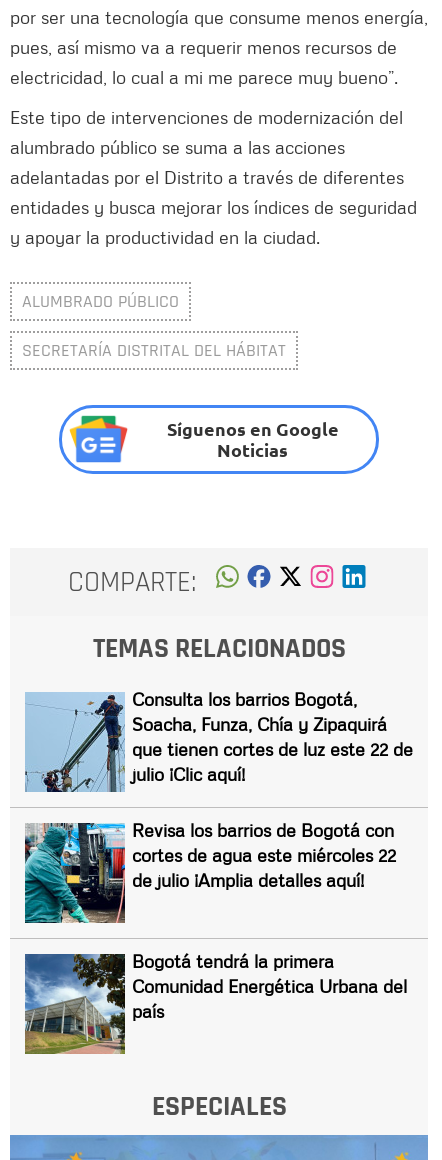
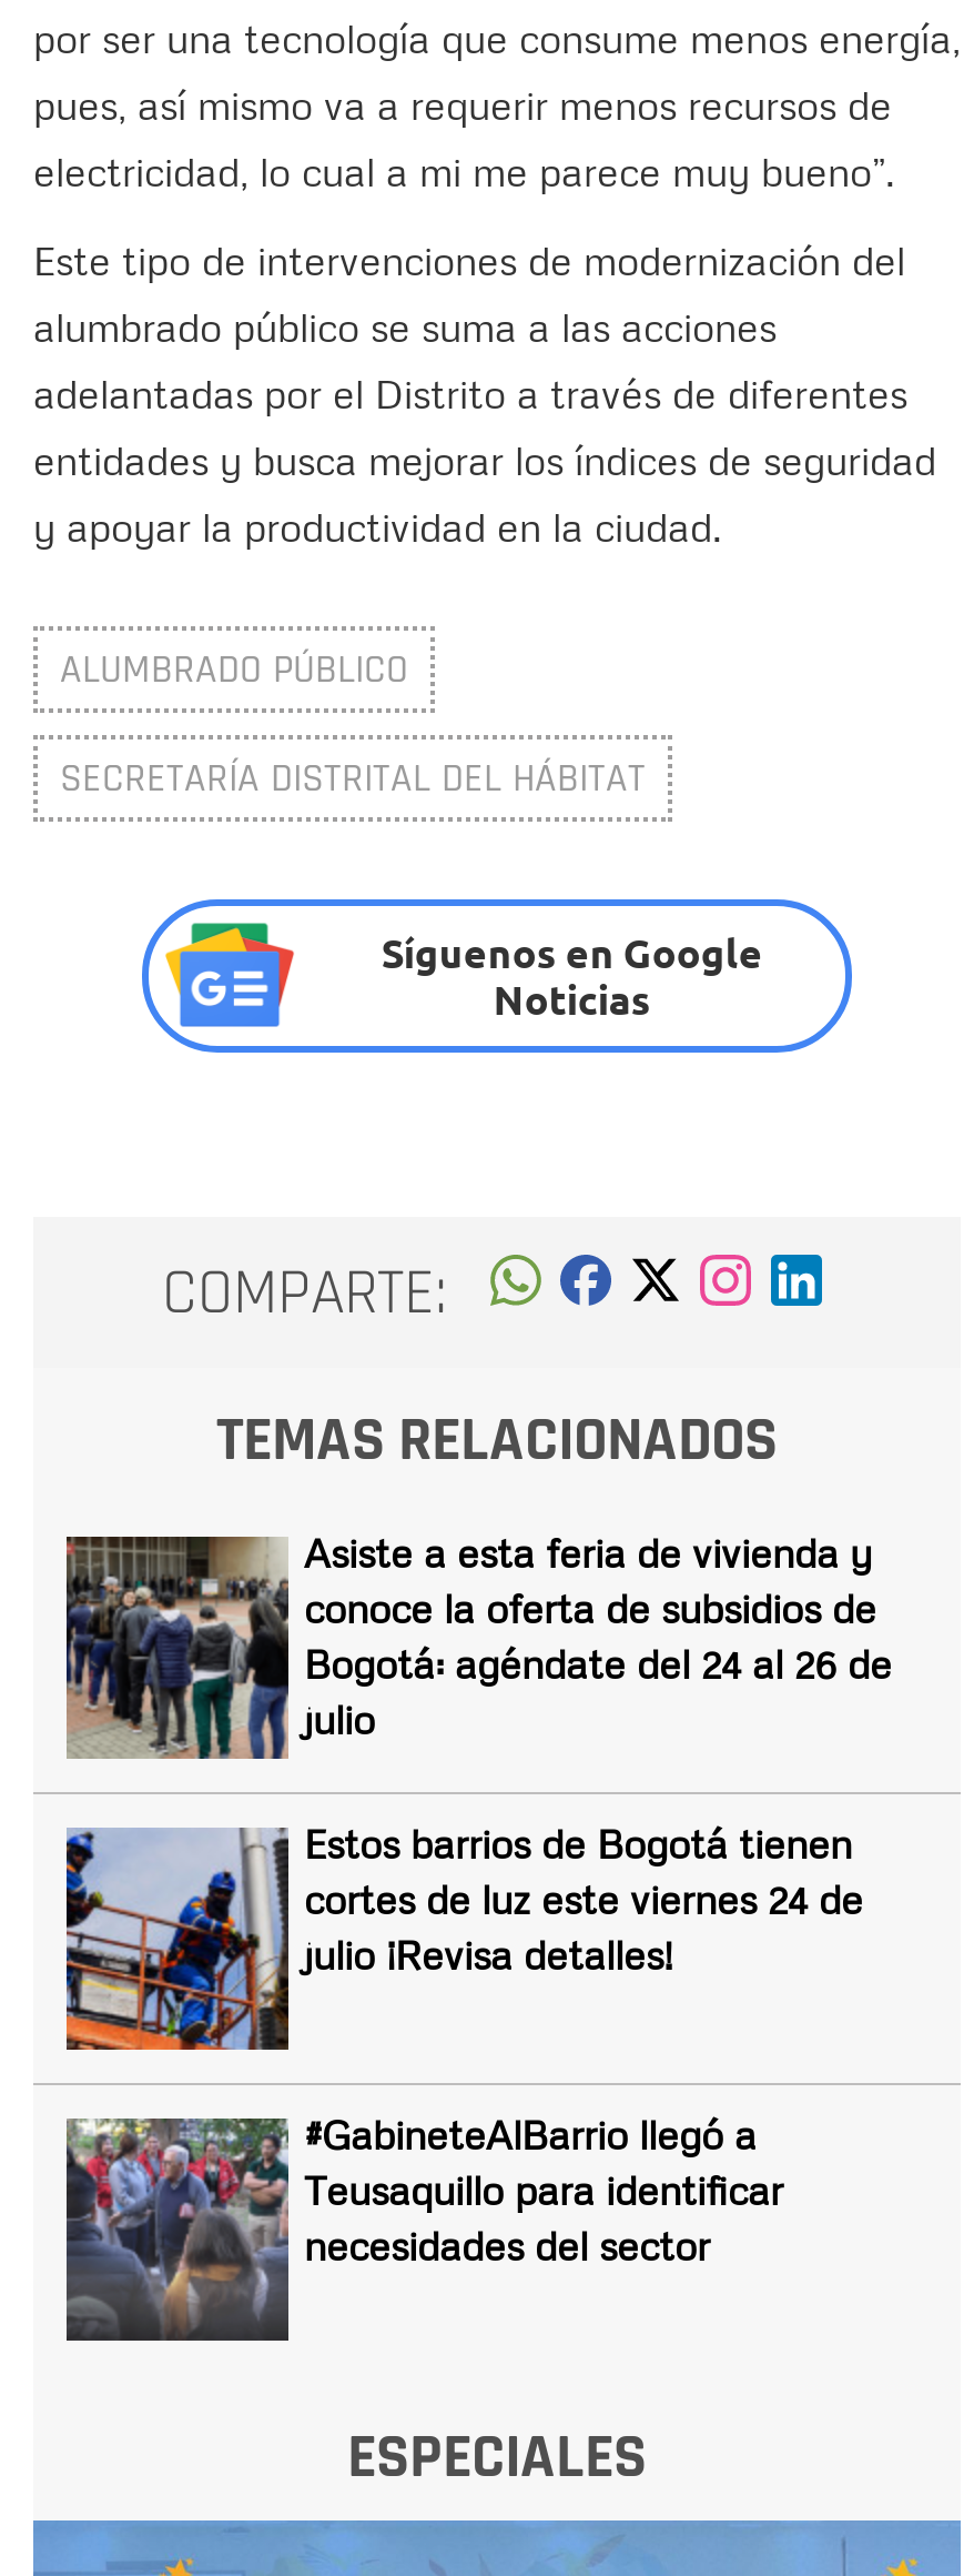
- [image]
- Consulta los barrios Bogotá,
- Soacha, Funza, Chía y Zipaquirá
- que tienen cortes de luz este 22 de
- julio ¡Clic aquí!
+ [image]
+ Asiste a esta feria de vivienda y
+ conoce la oferta de subsidios de
+ Bogotá: agéndate del 24 al 26 de
+ julio

- [image]
- Revisa los barrios de Bogotá con
- cortes de agua este miércoles 22
- de julio ¡Amplia detalles aquí!
+ [image]
+ Estos barrios de Bogotá tienen
+ cortes de luz este viernes 24 de
+ julio ¡Revisa detalles!

- [image]
- Bogotá tendrá la primera
- Comunidad Energética Urbana del
- país
+ [image]
+ #GabineteAlBarrio llegó a
+ Teusaquillo para identificar
+ necesidades del sector
